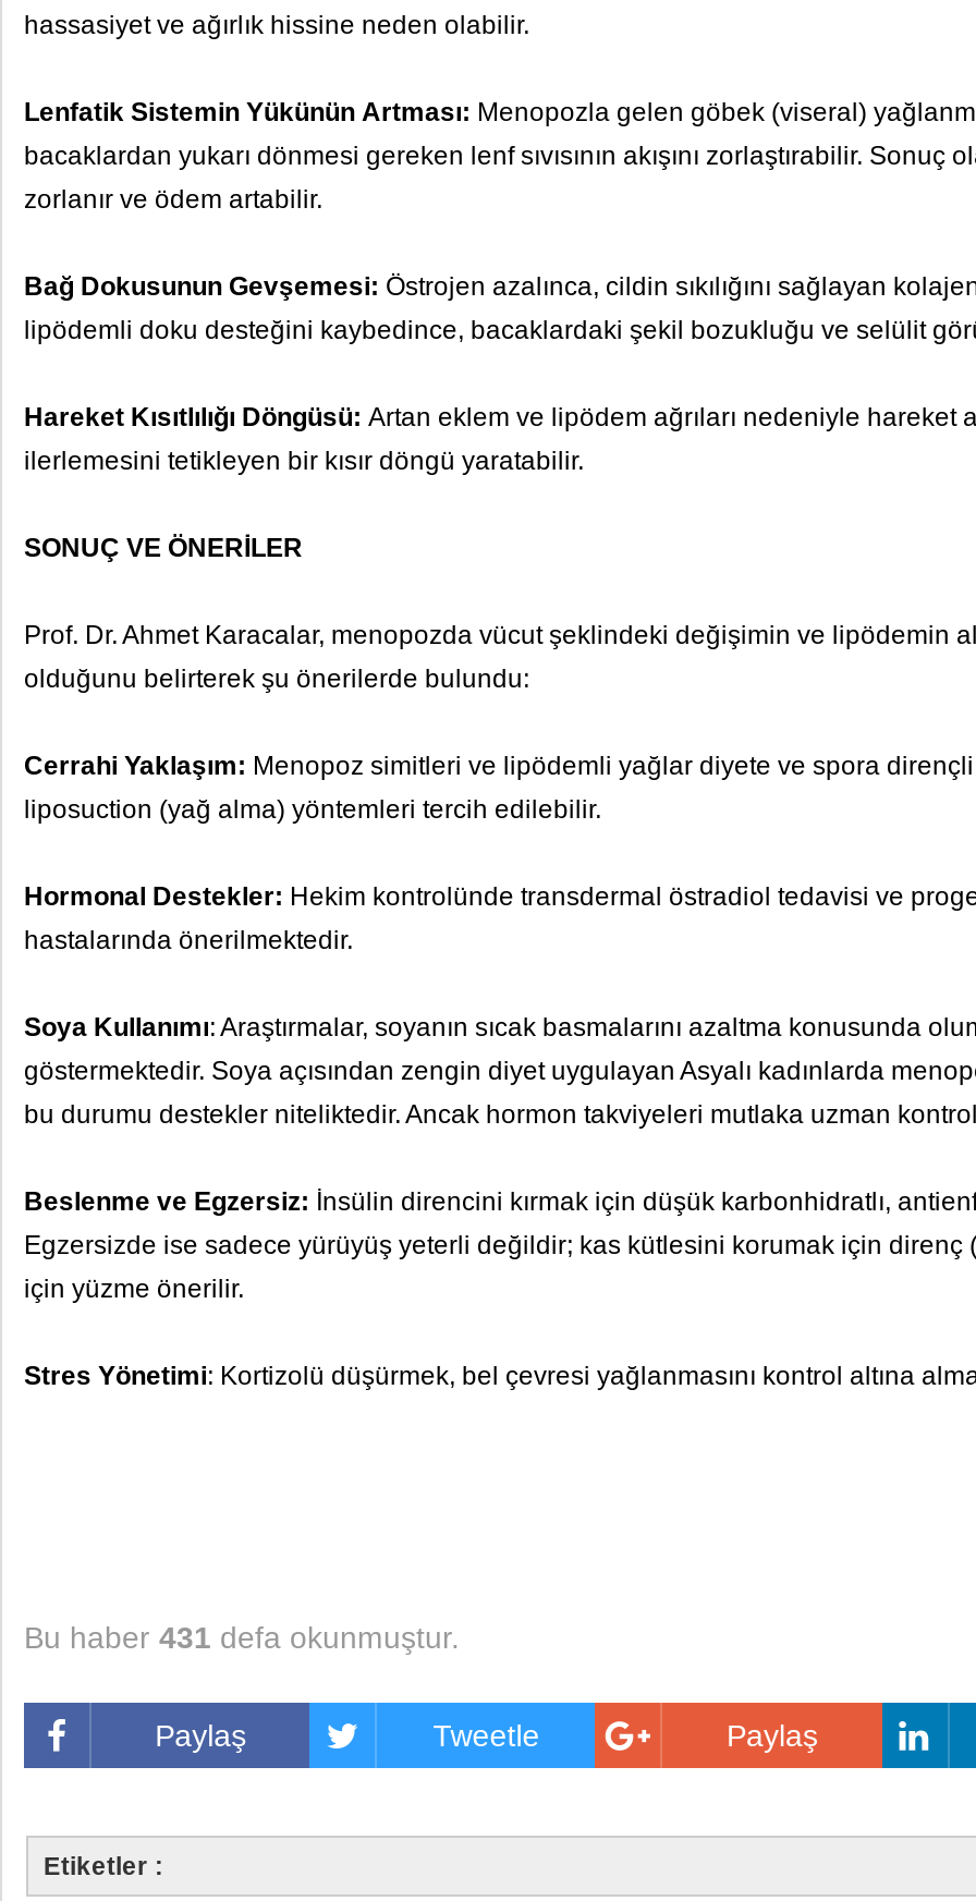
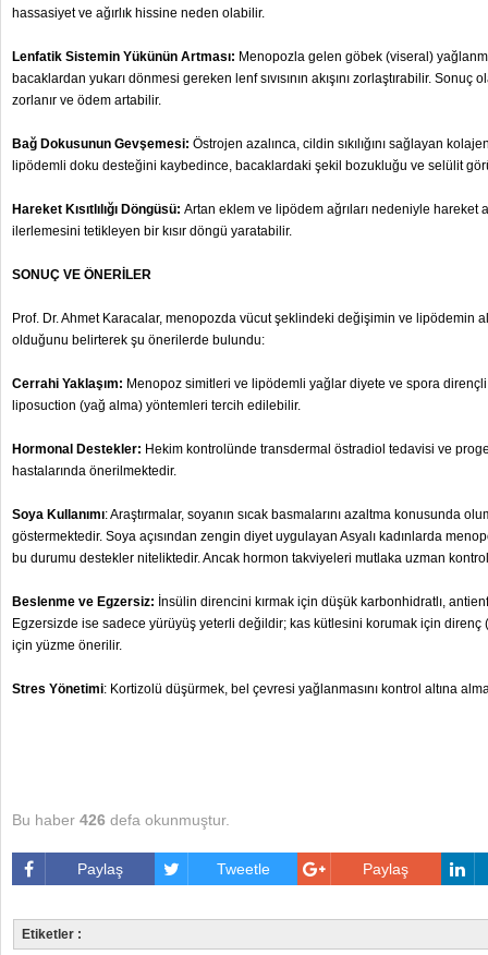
- Bu haber 431 defa okunmuştur.
+ Bu haber 426 defa okunmuştur.
